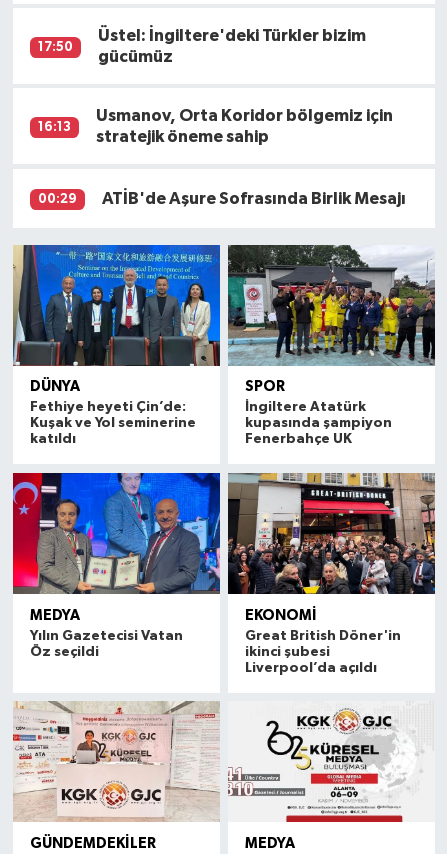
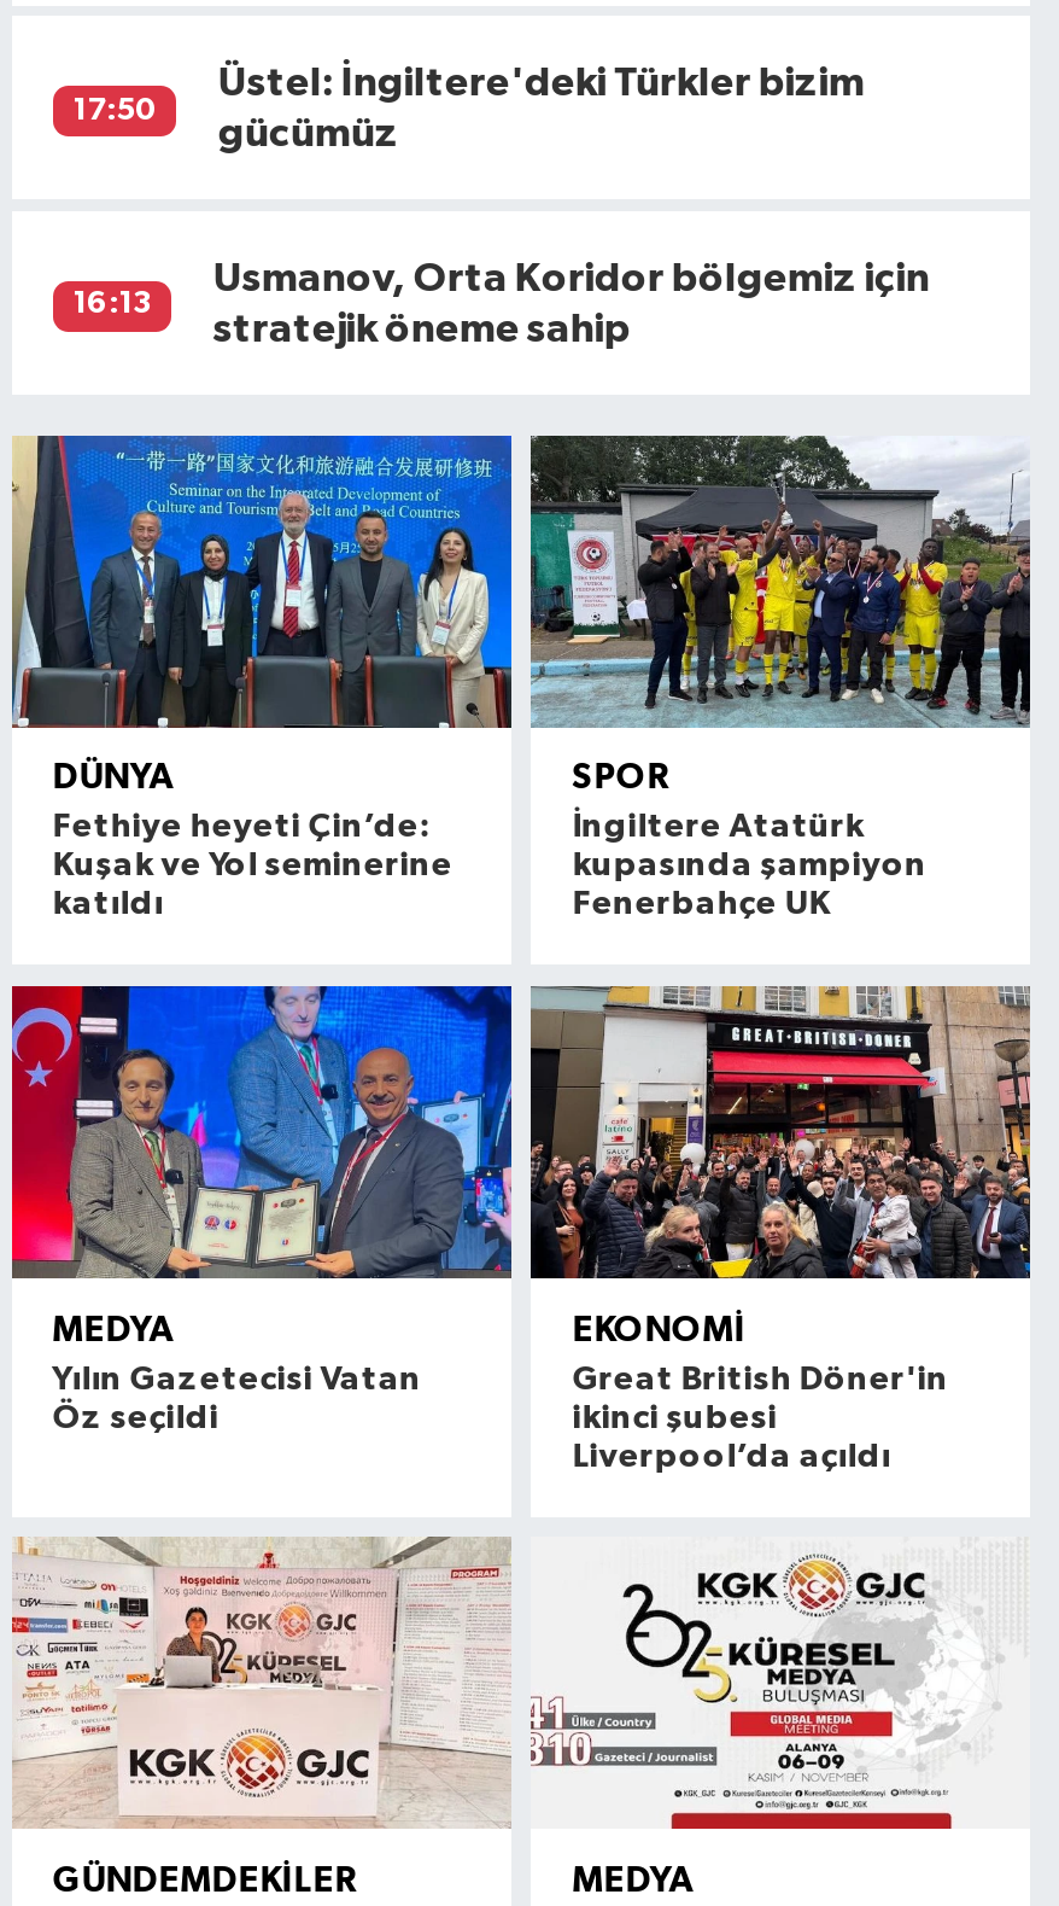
- 00:29
- ATİB'de Aşure Sofrasında Birlik Mesajı
